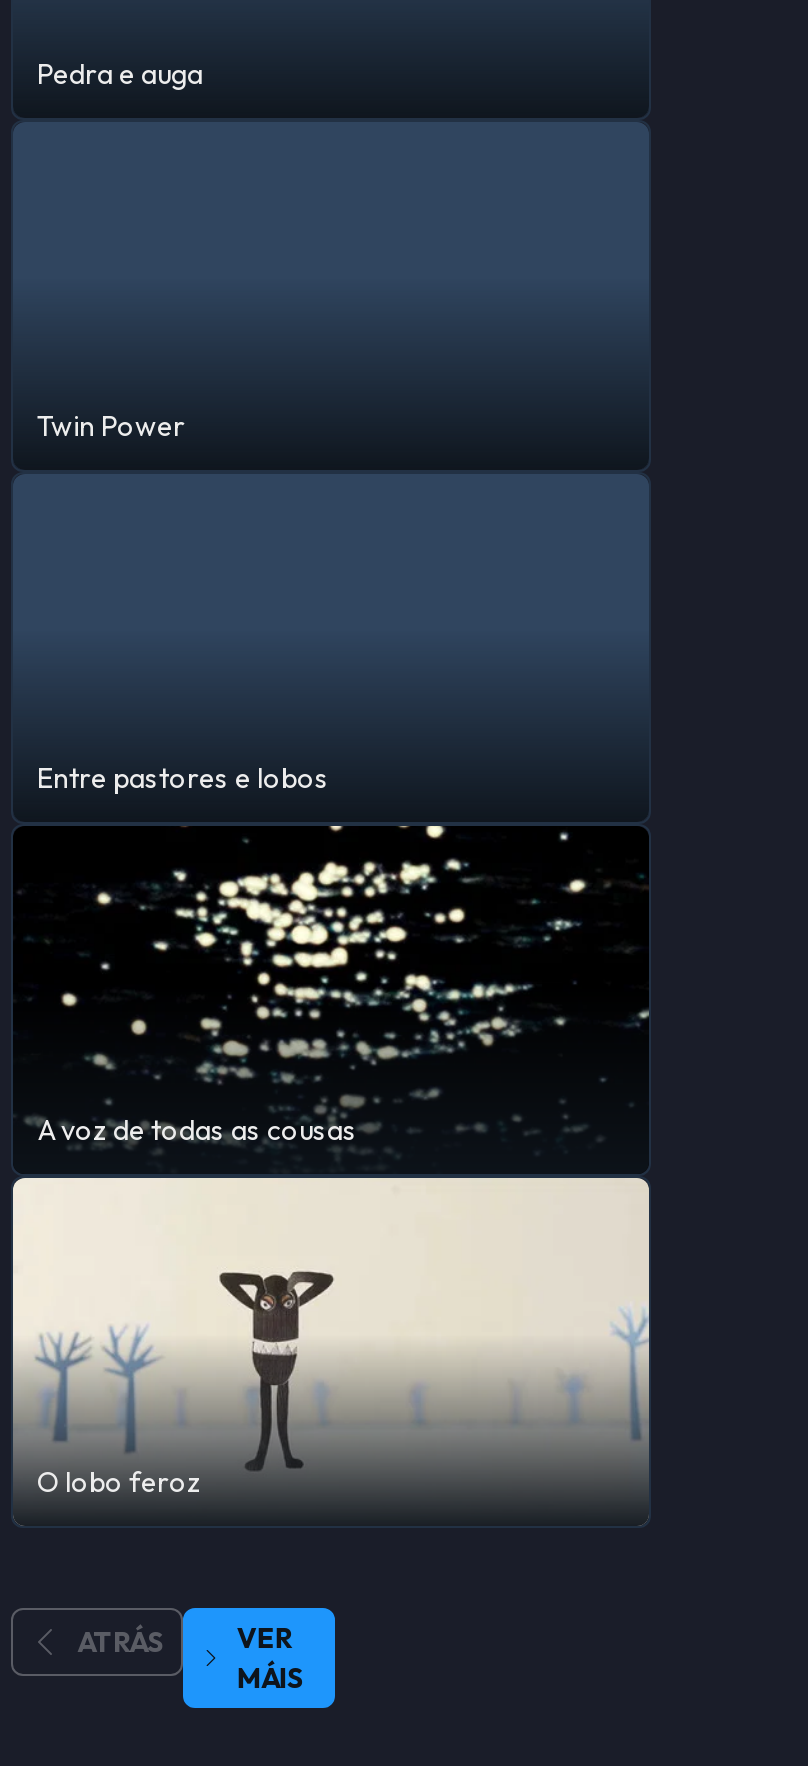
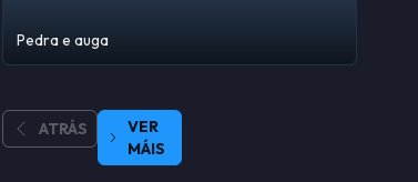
- Twin Power

- Entre pastores e lobos

- [image]
- A voz de todas as cousas

- [image]
- O lobo feroz
